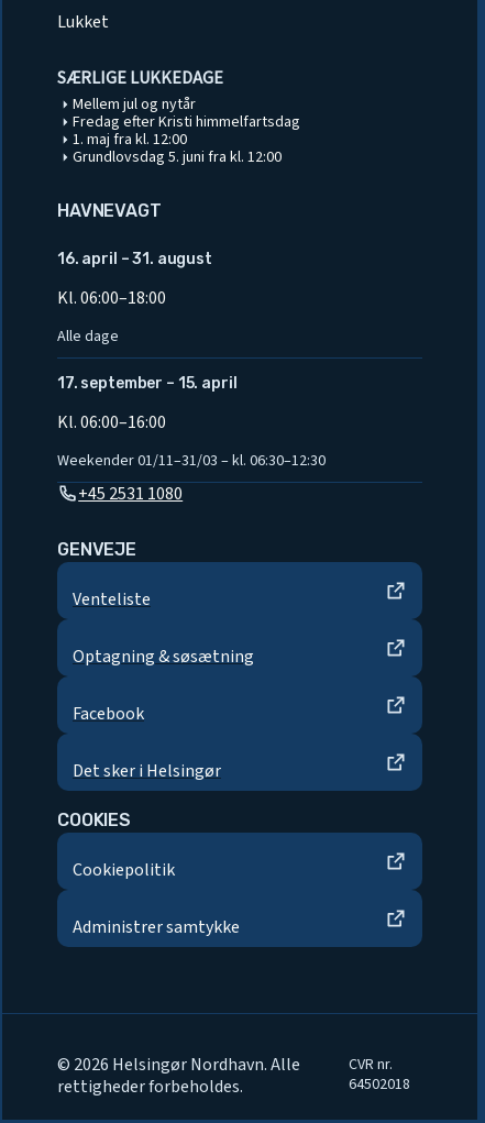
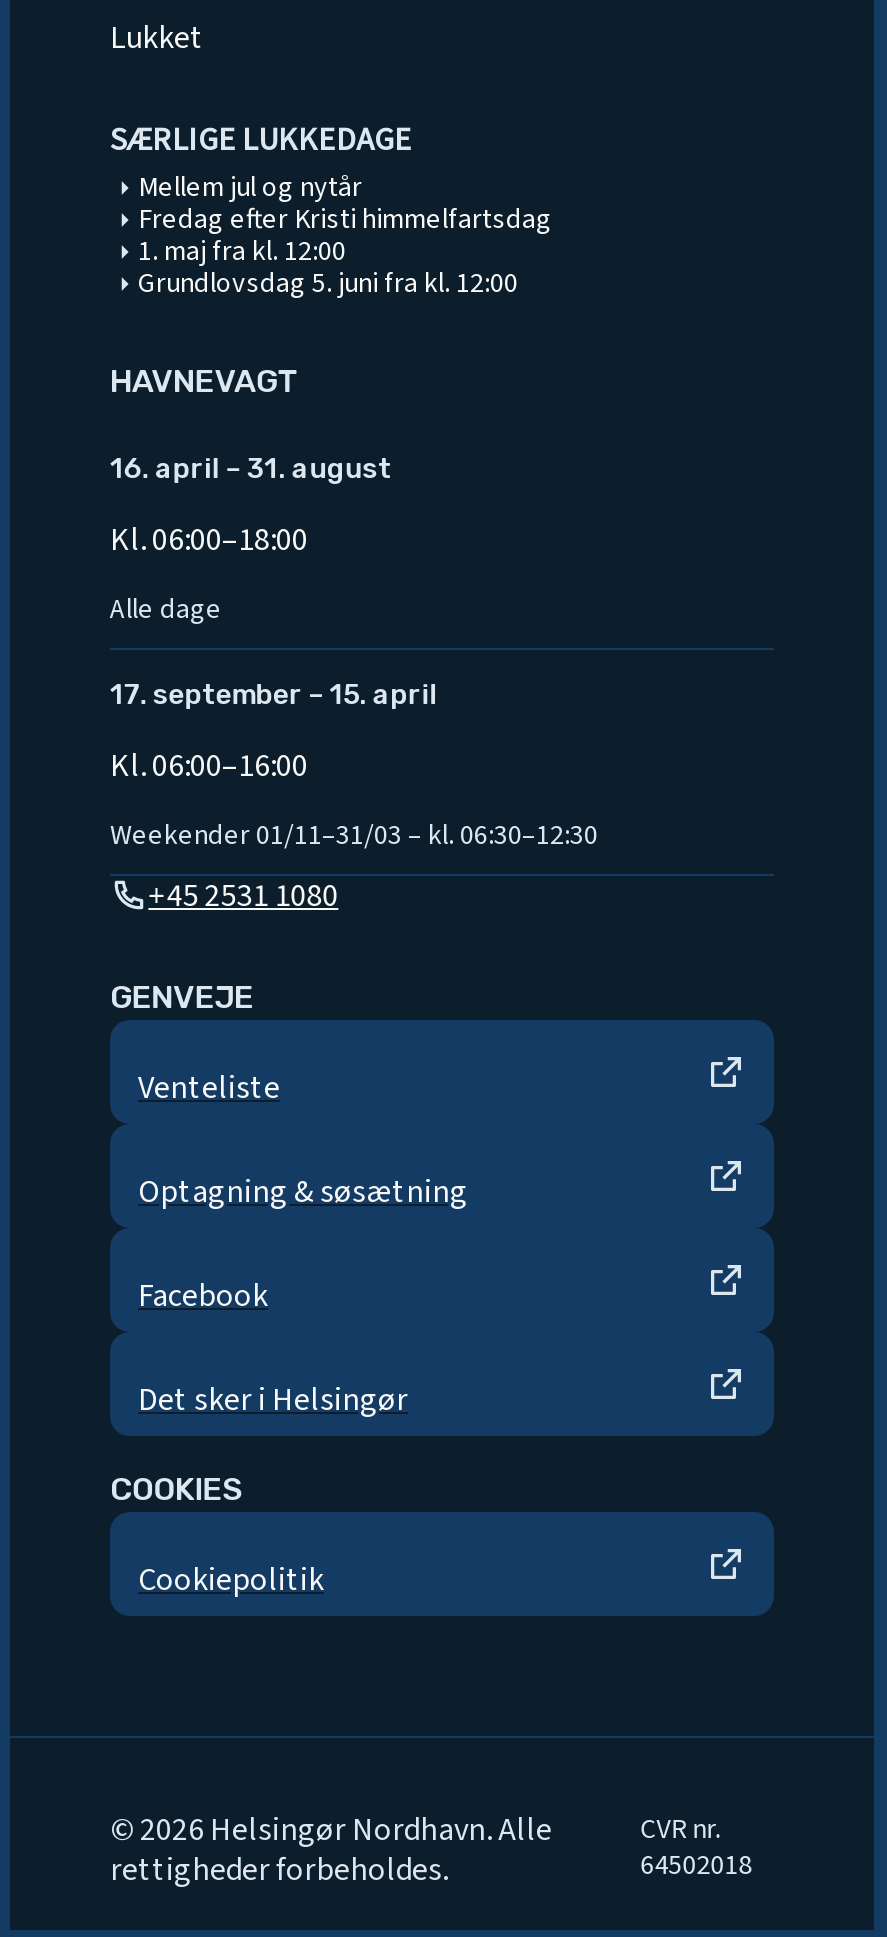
- Administrer samtykke
